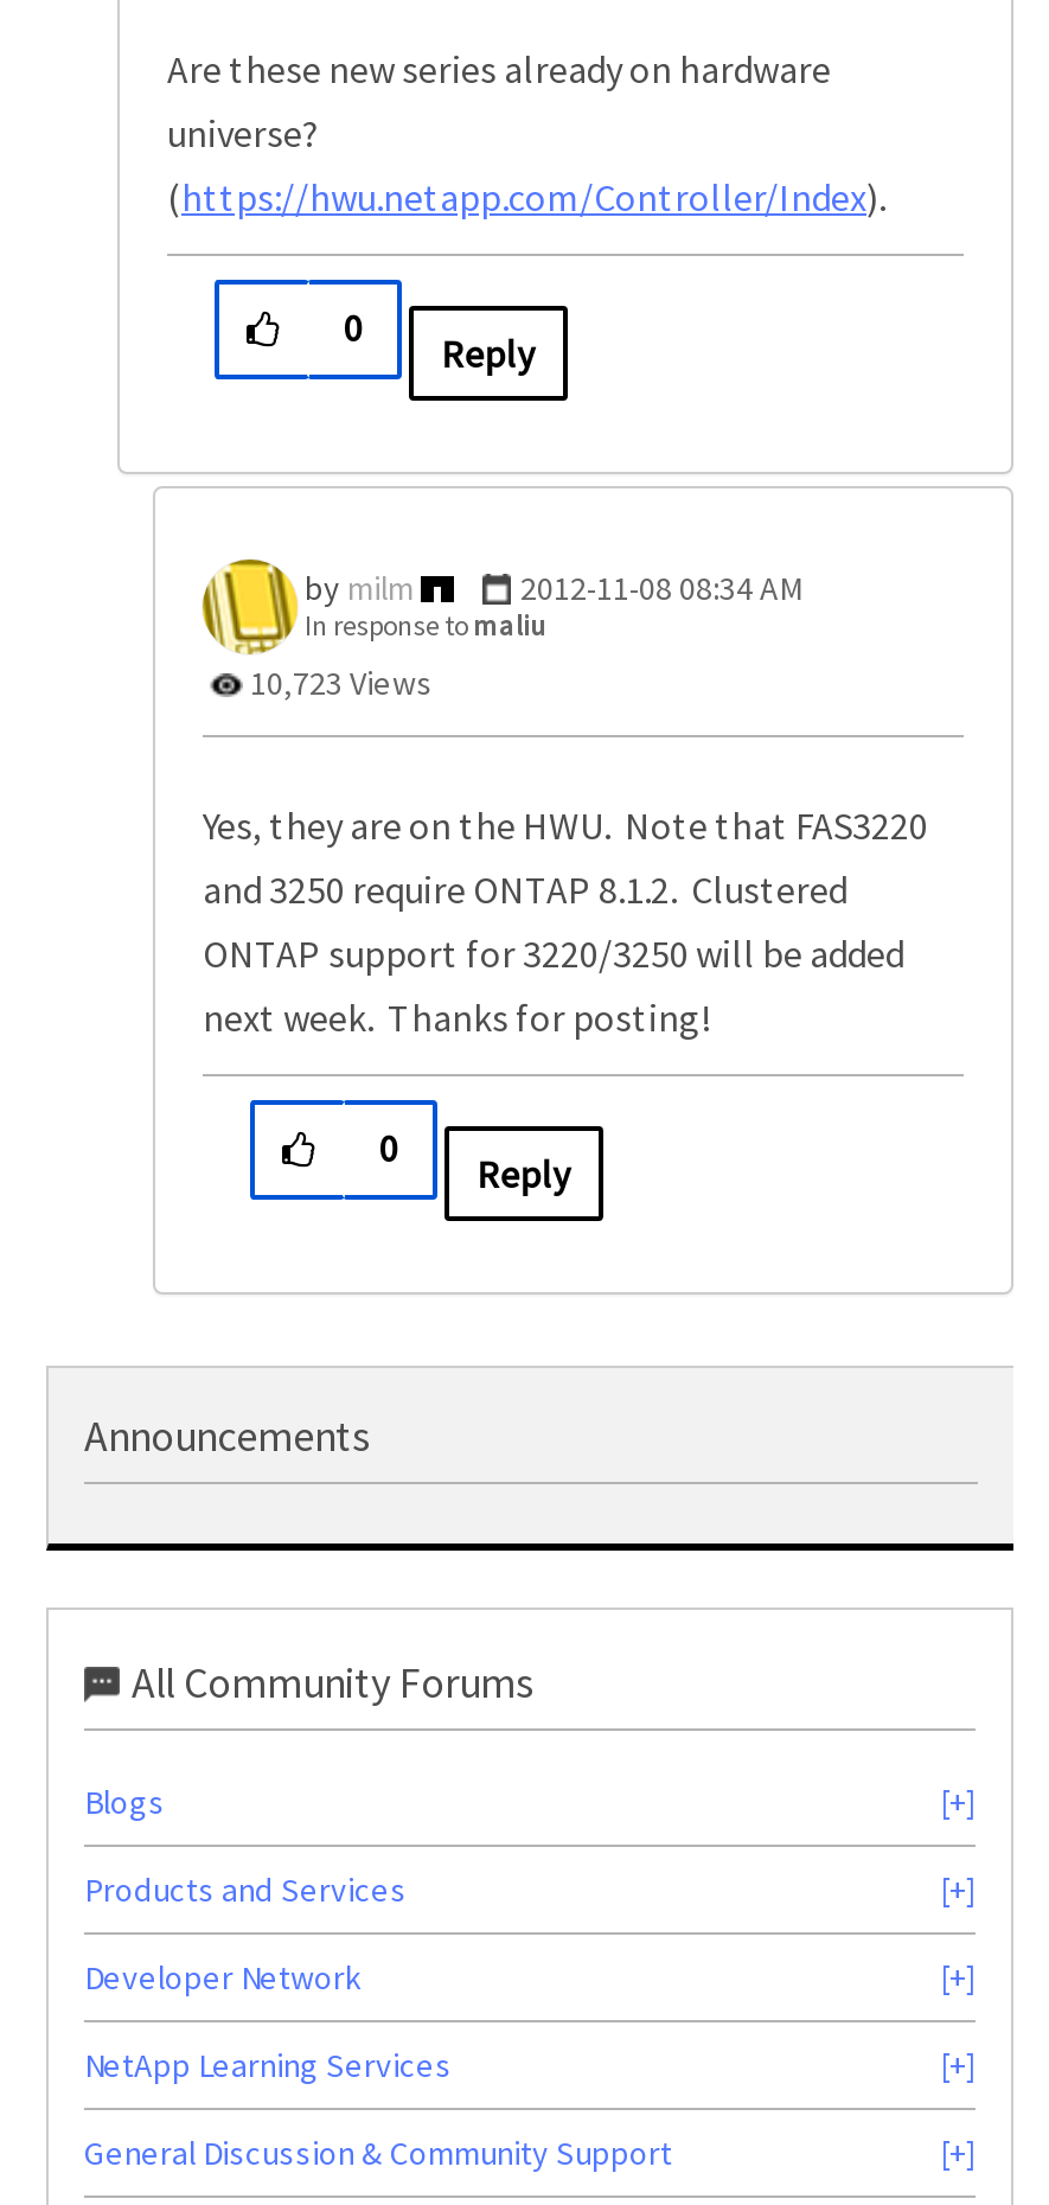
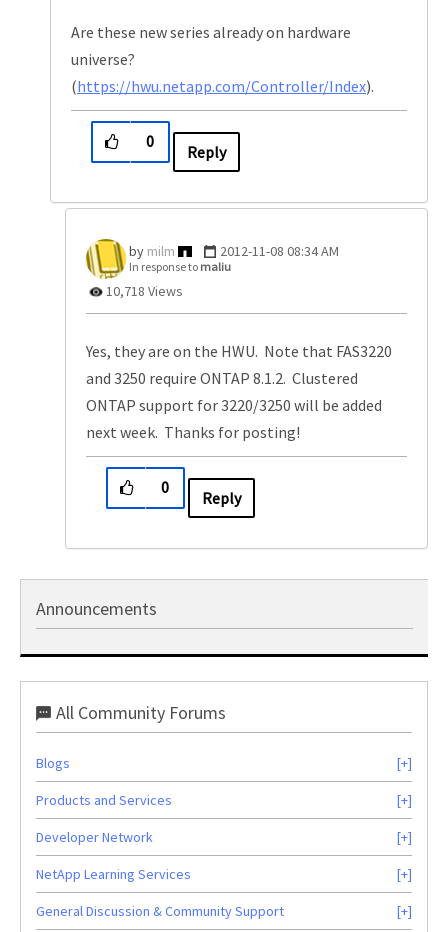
- 10,723 Views
+ 10,718 Views
